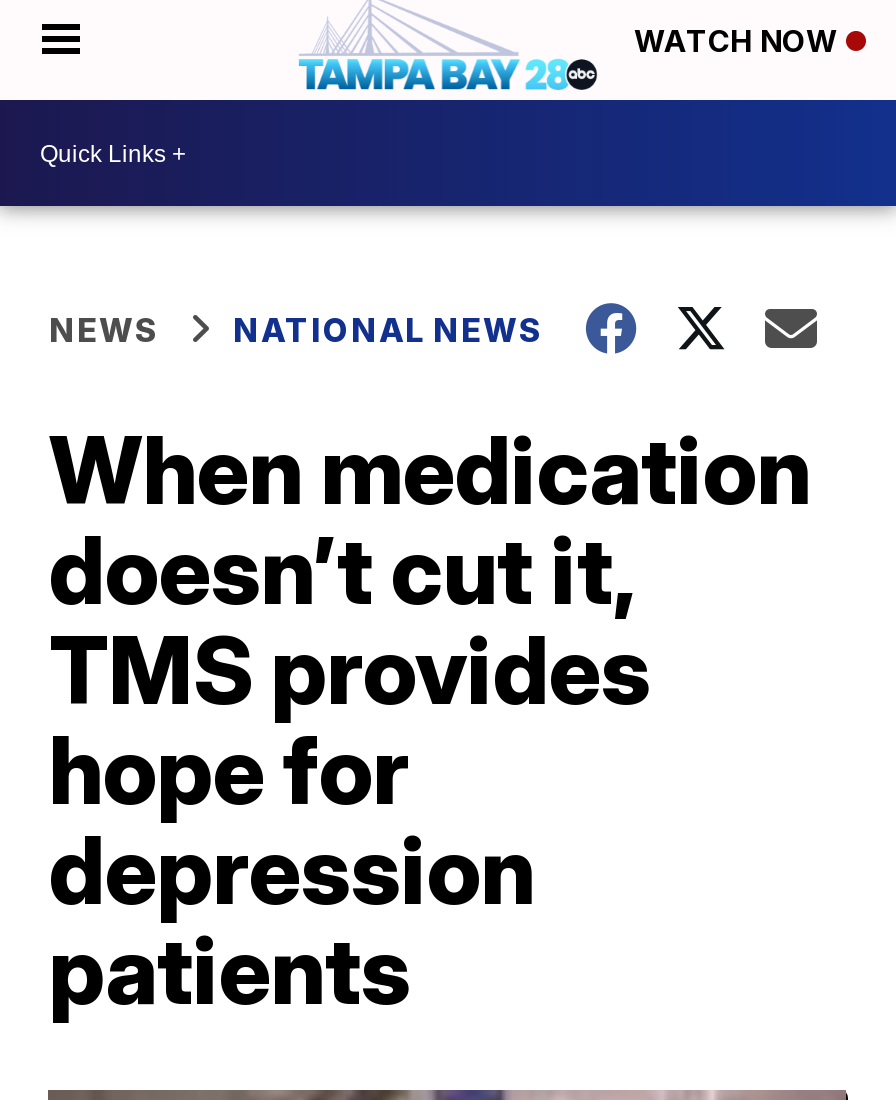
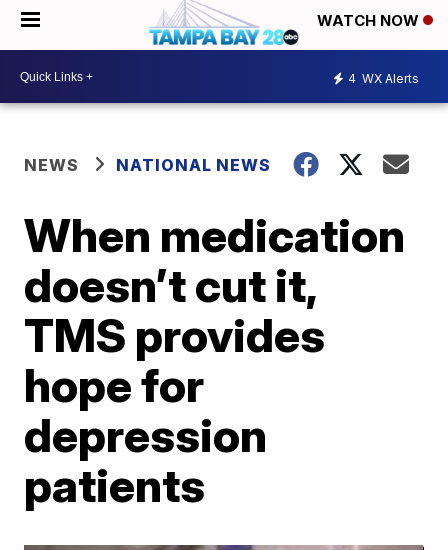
+ 4 WX Alerts
